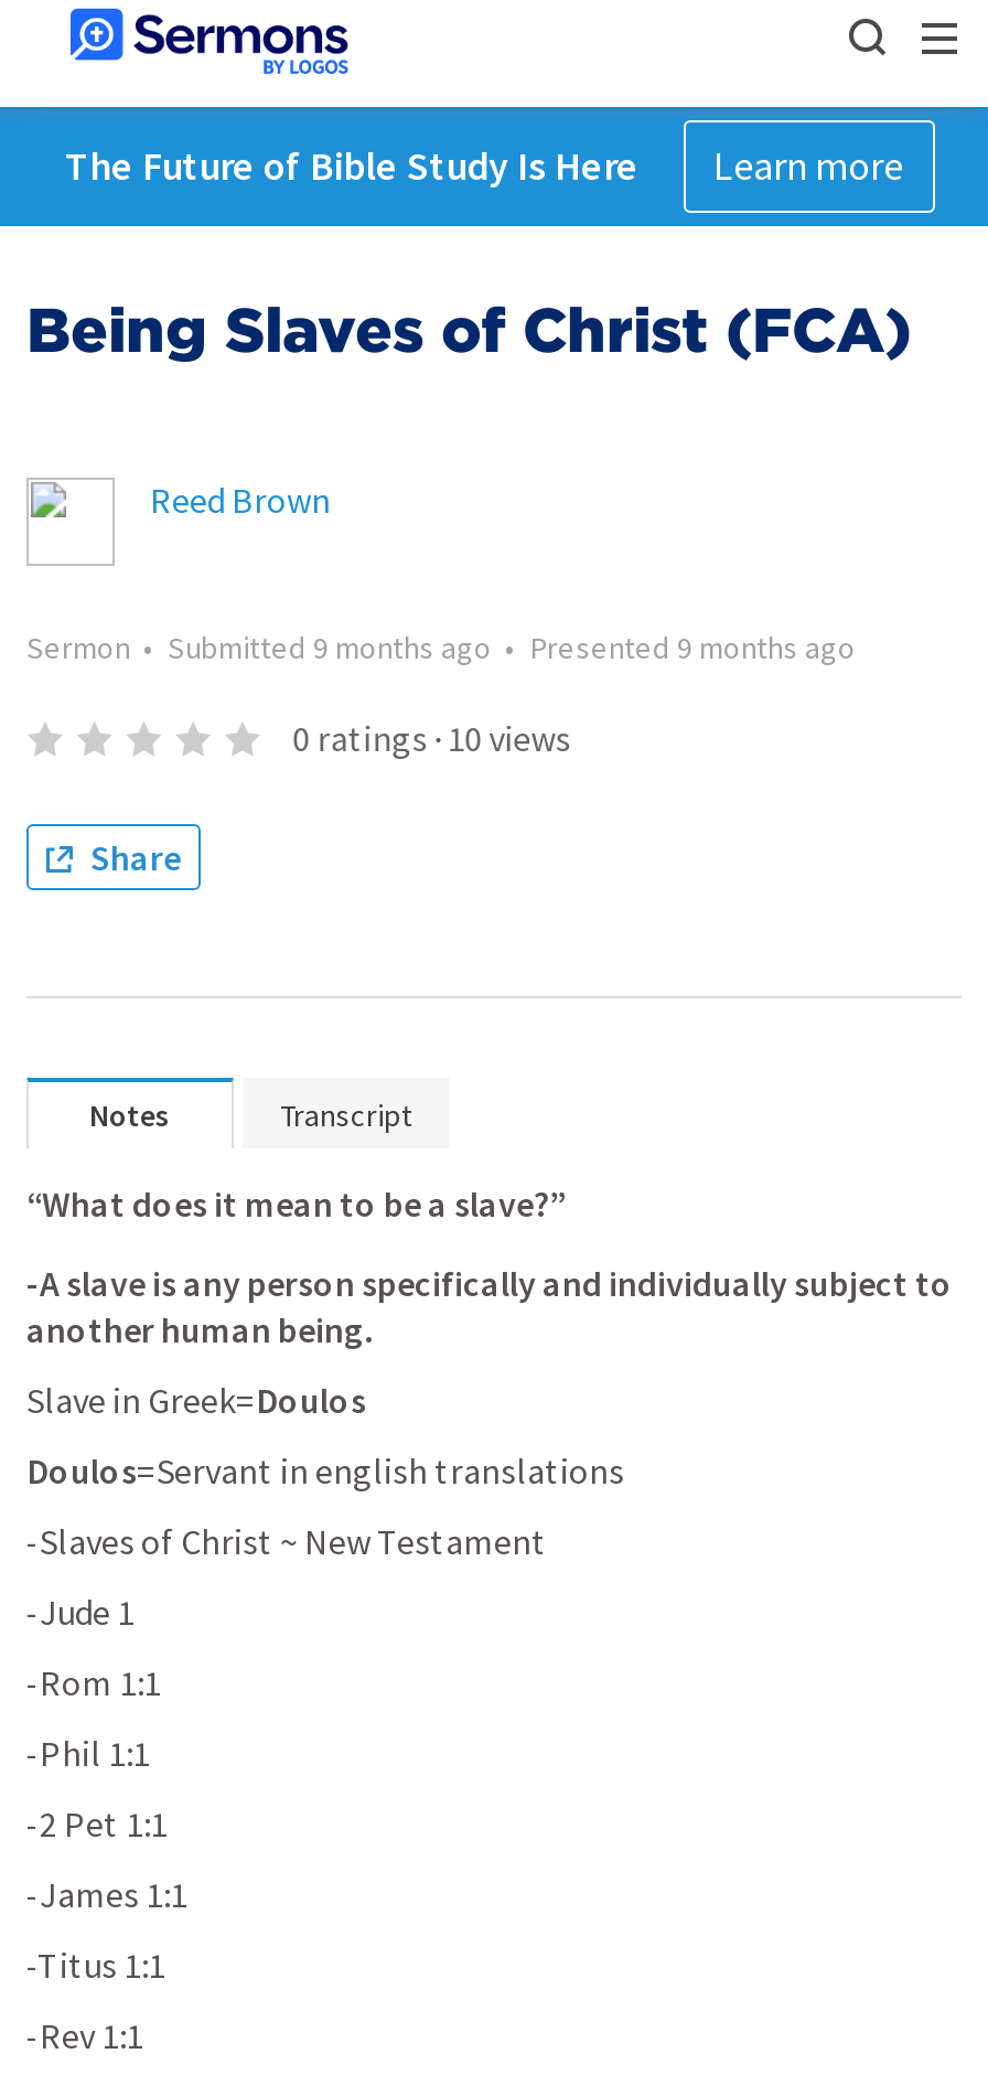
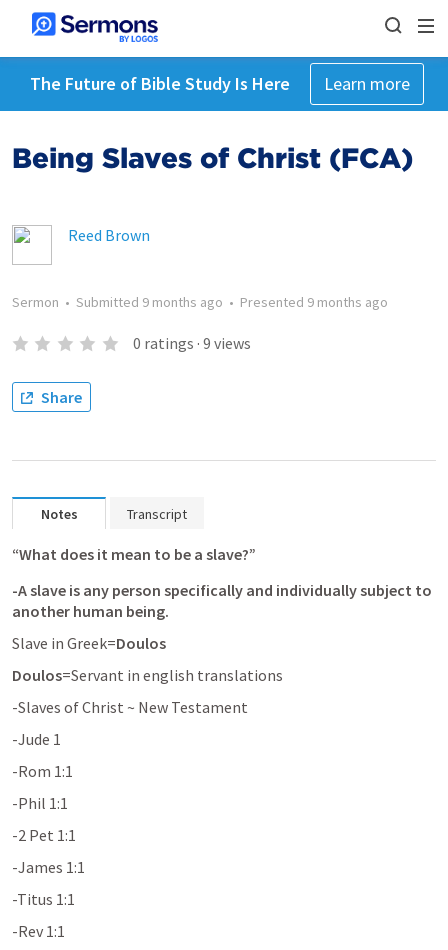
- 0 ratings · 10 views
+ 0 ratings · 9 views
